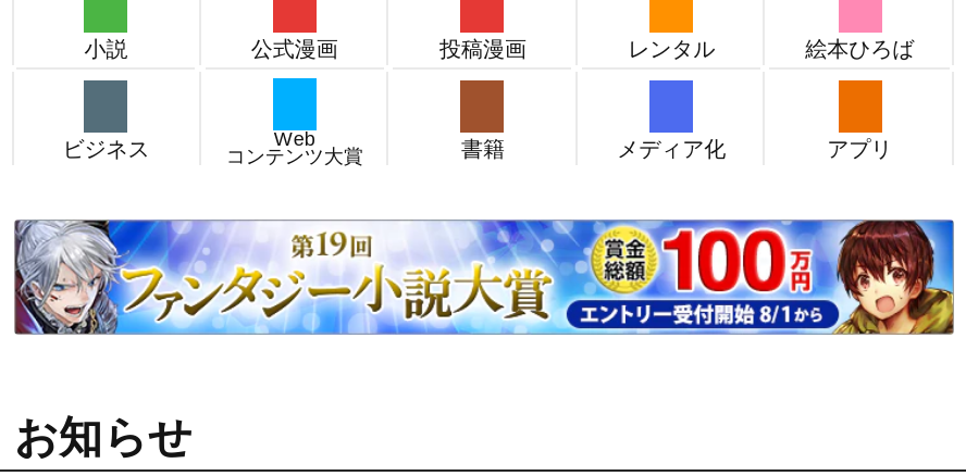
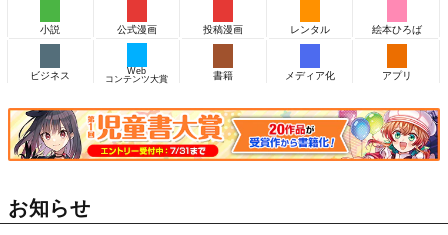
- [image]
+ [image]
